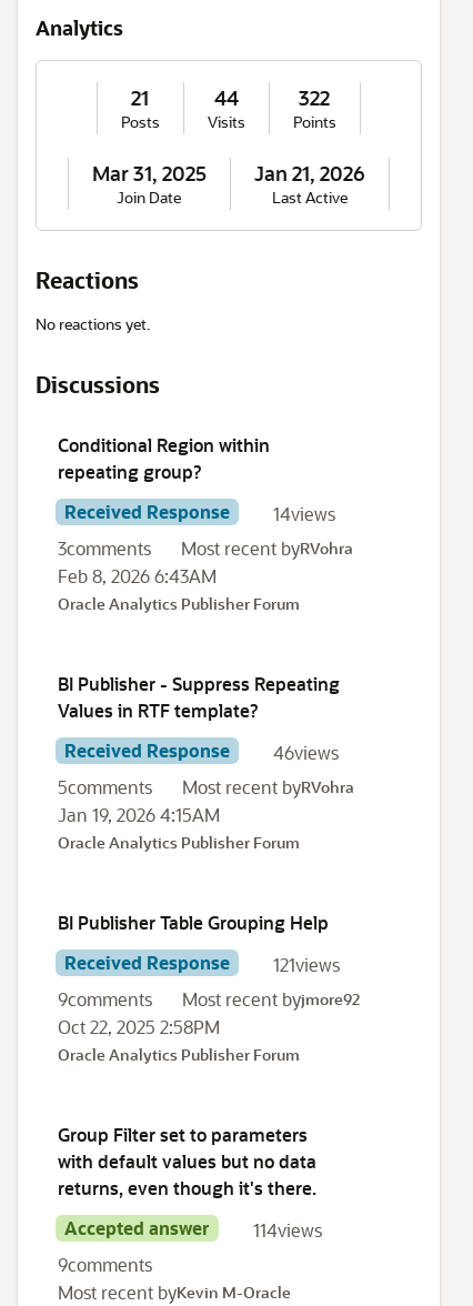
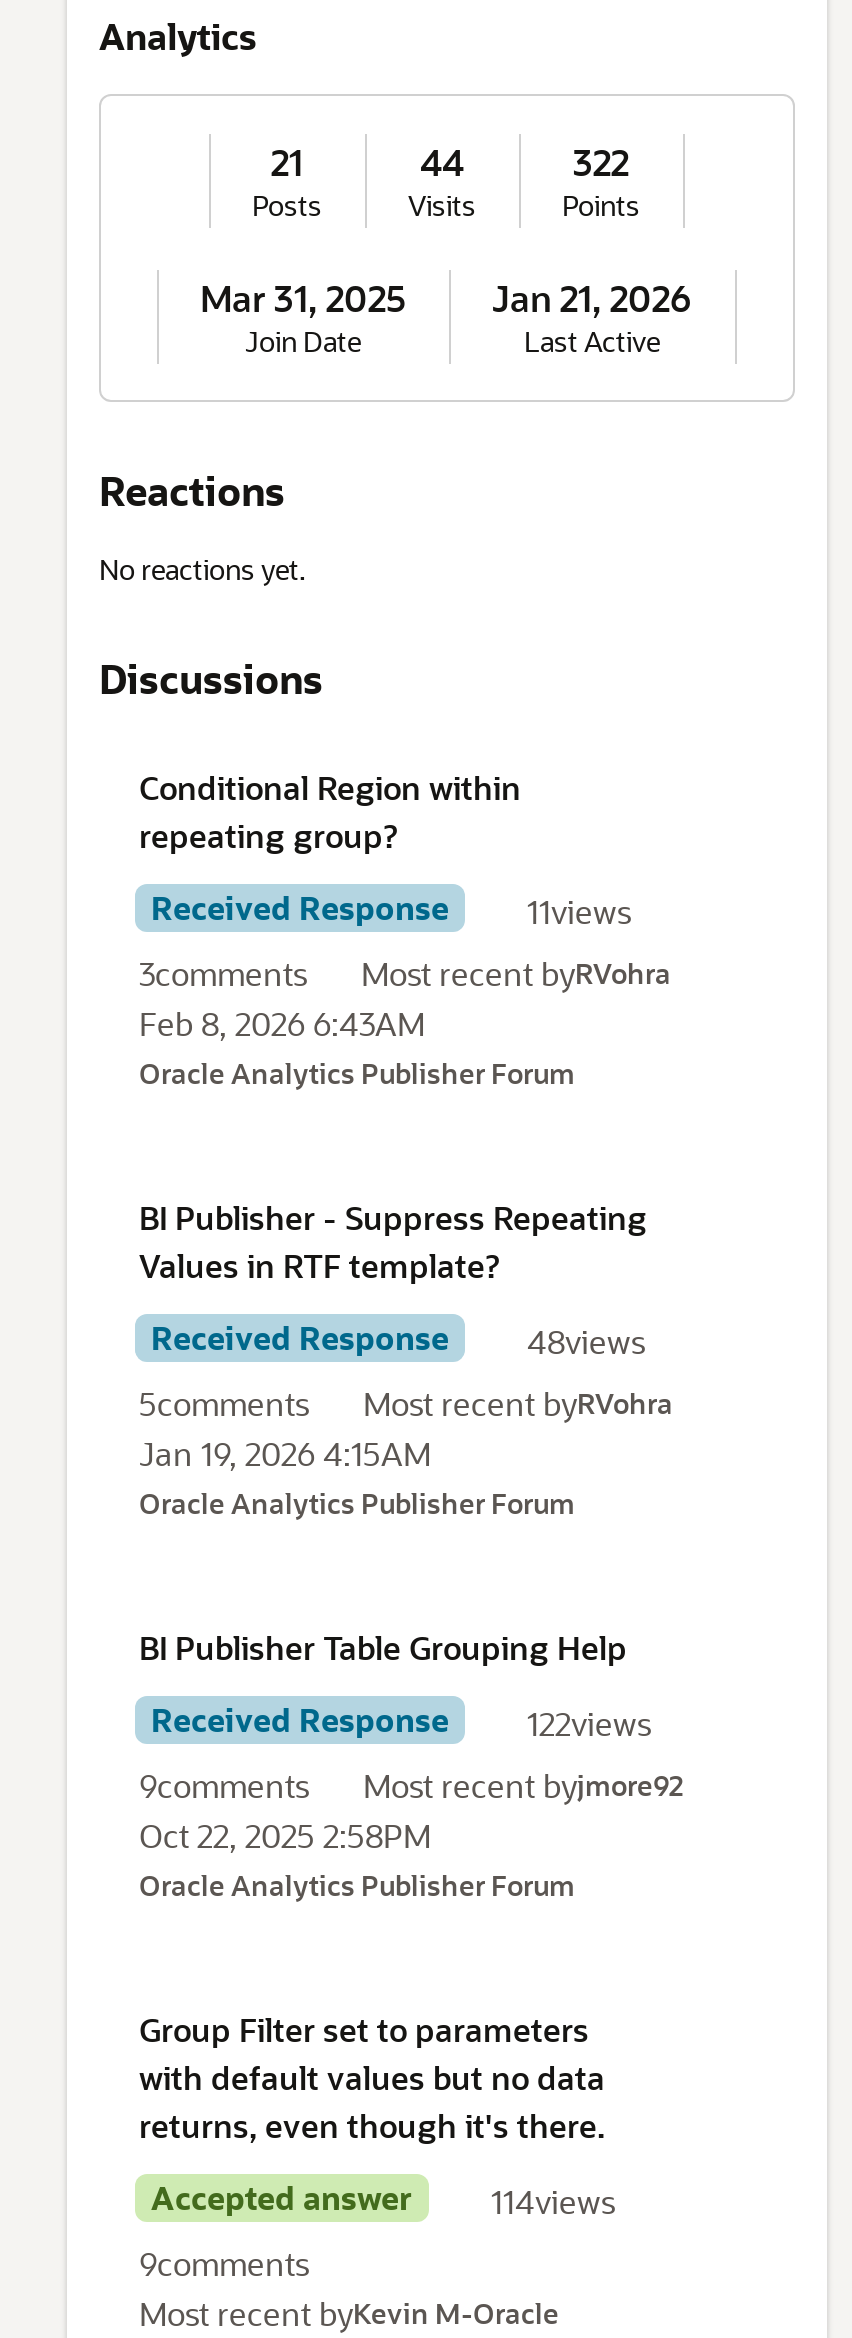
- Received Response 14views
+ Received Response 11views

- Received Response 46views
+ Received Response 48views

- Received Response 121views
+ Received Response 122views
